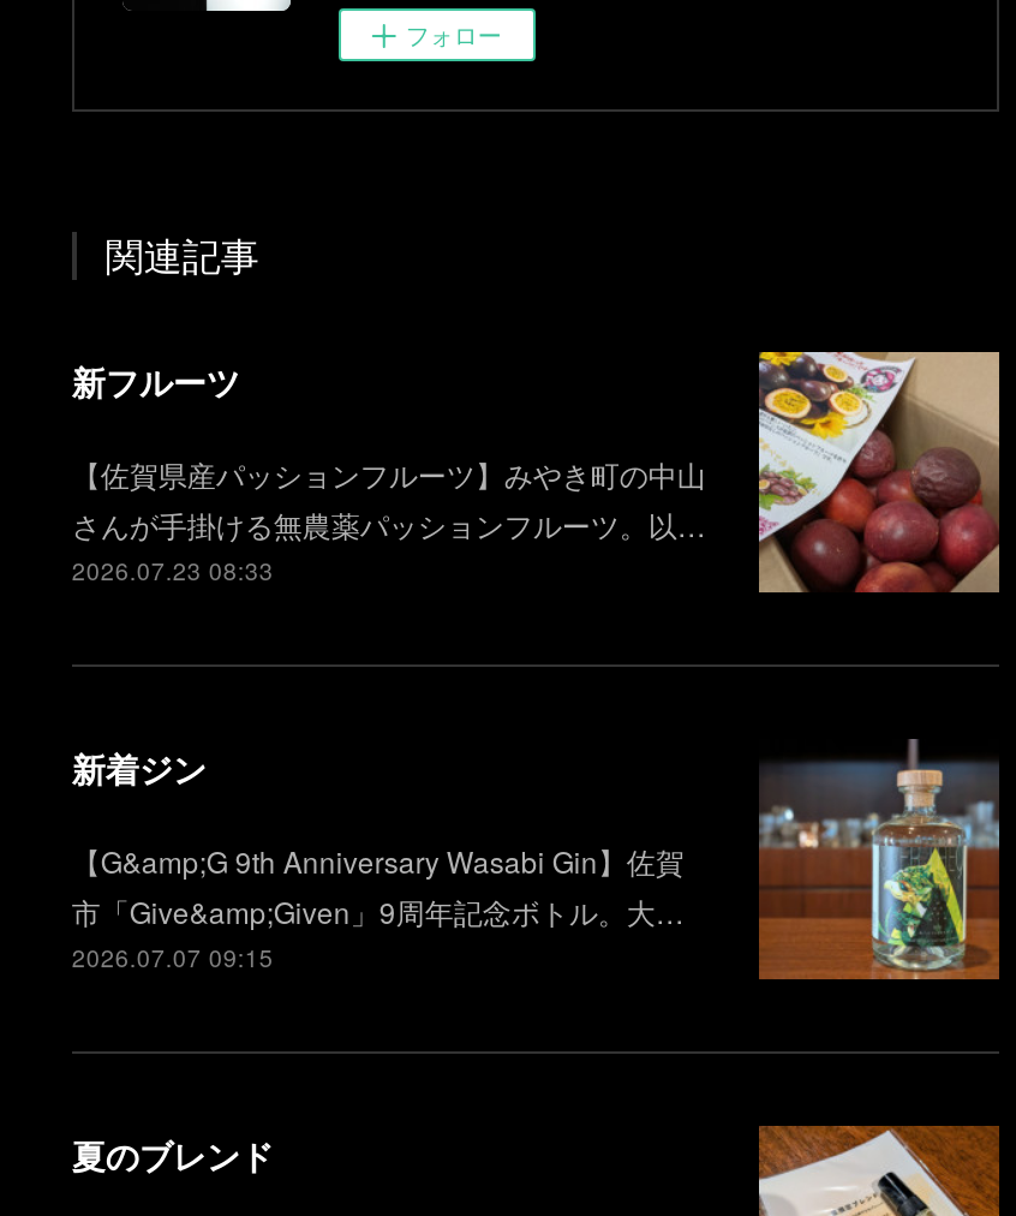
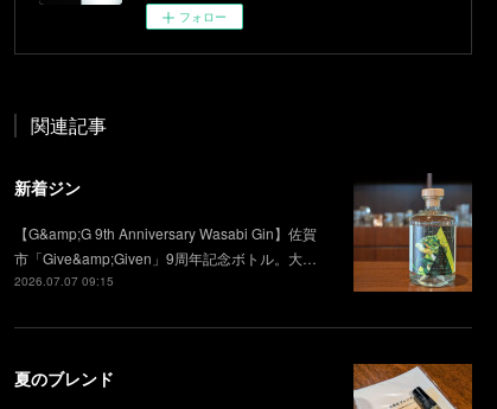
- [image]
- 新フルーツ
- 【佐賀県産パッションフルーツ】みやき町の中山
- さんが手掛ける無農薬パッションフルーツ。以…
- 2026.07.23 08:33
